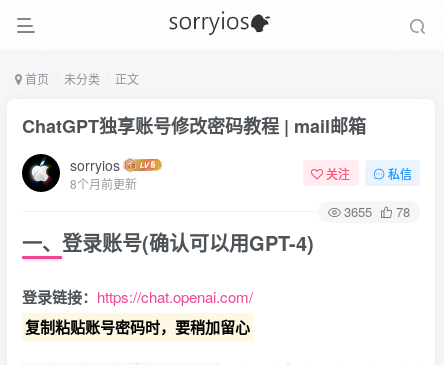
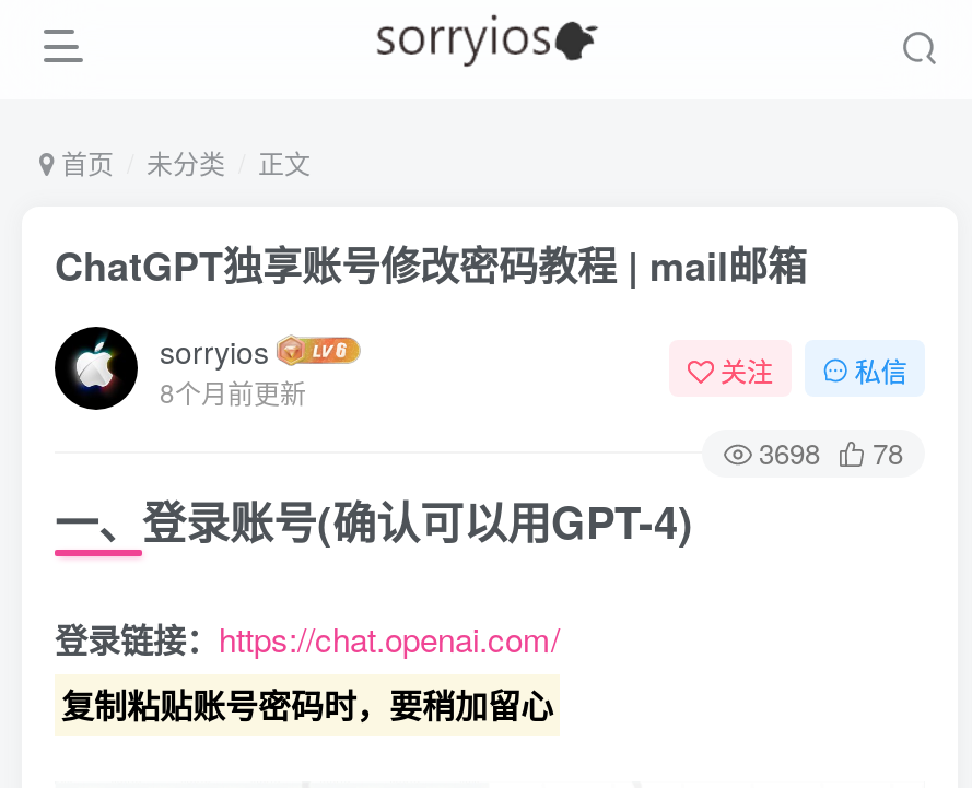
- 3655 78
+ 3698 78
